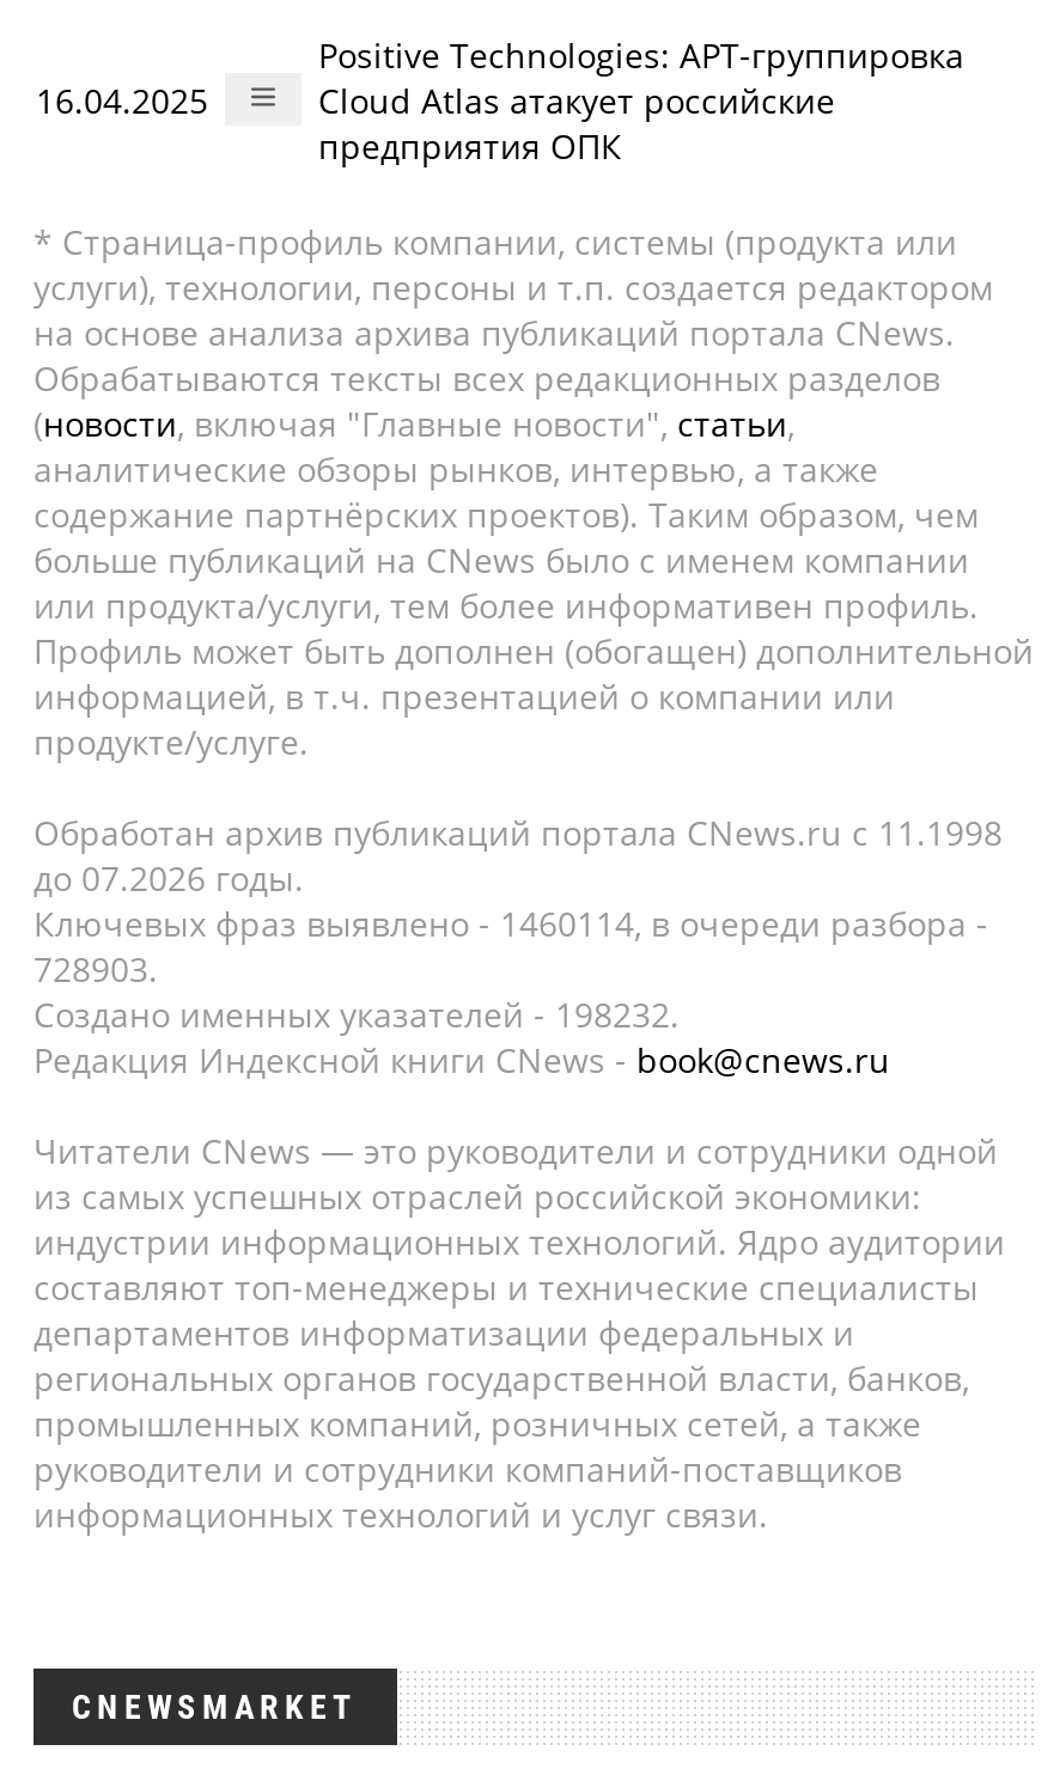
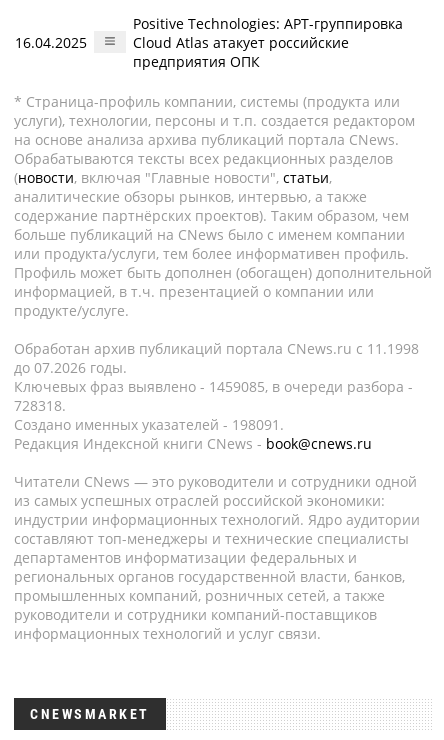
- Ключевых фраз выявлено - 1460114, в очереди разбора -
+ Ключевых фраз выявлено - 1459085, в очереди разбора -

- 728903.
+ 728318.

- Создано именных указателей - 198232.
+ Создано именных указателей - 198091.
